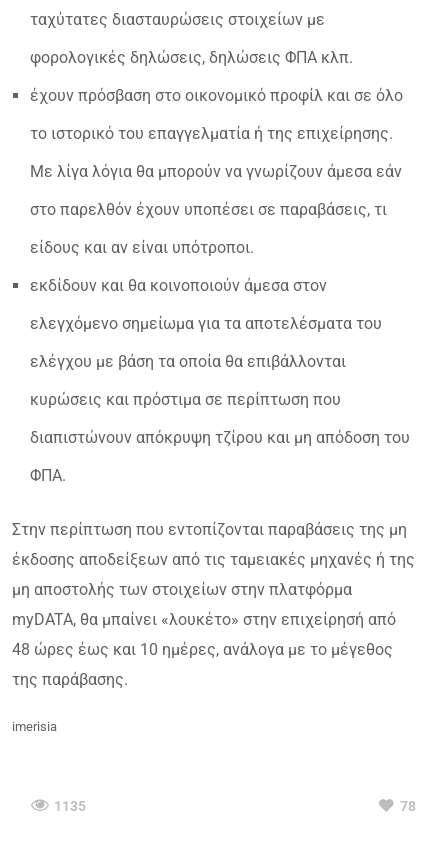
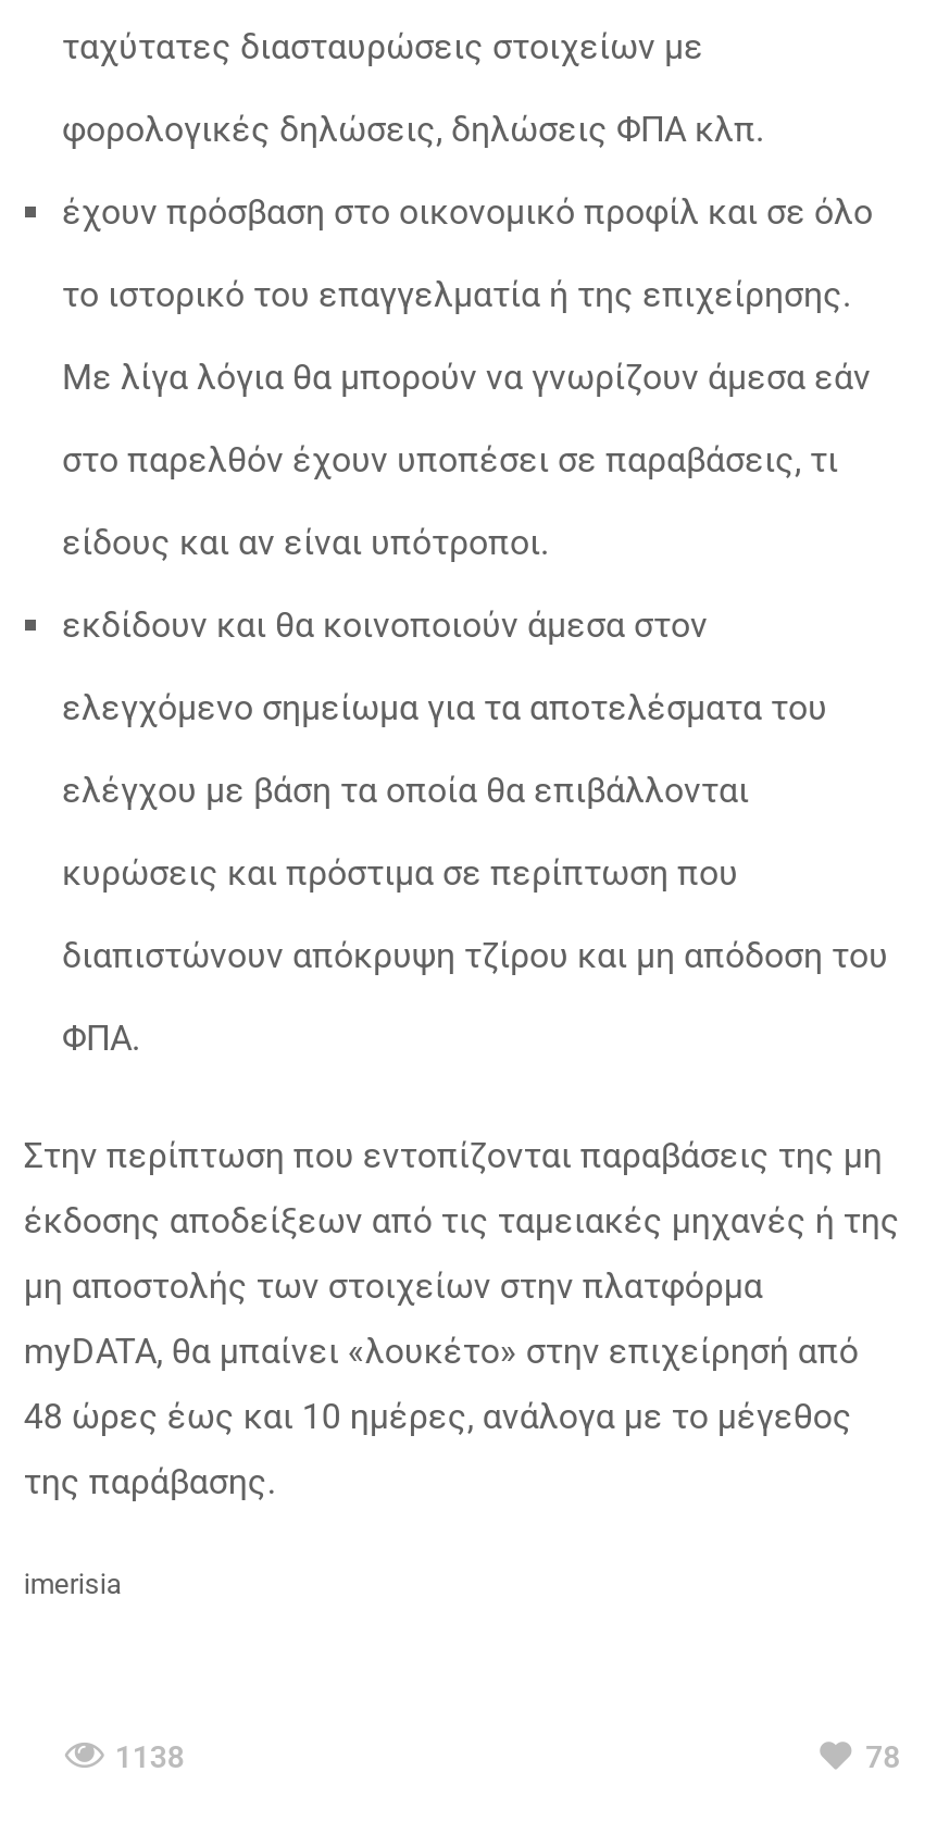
- 1135
+ 1138
